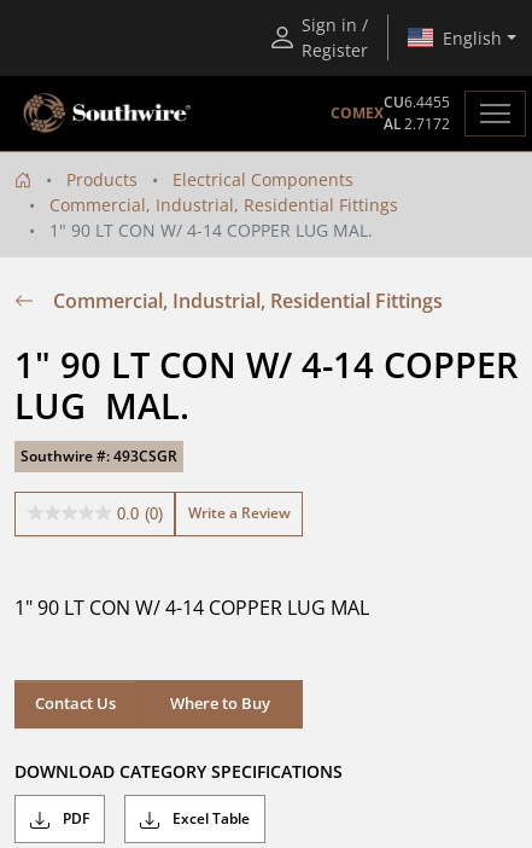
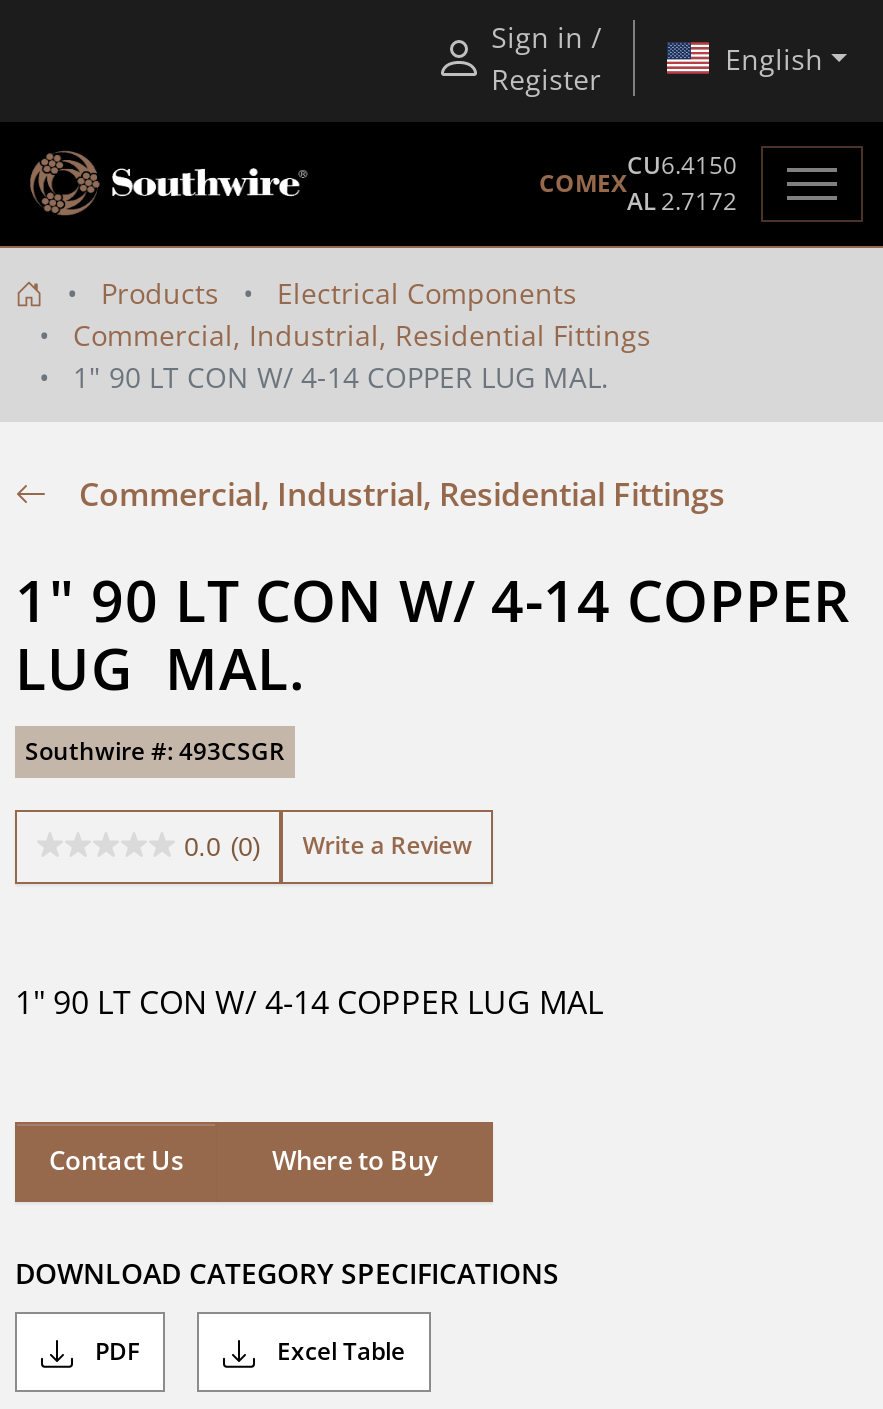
- CU6.4455
+ CU6.4150
